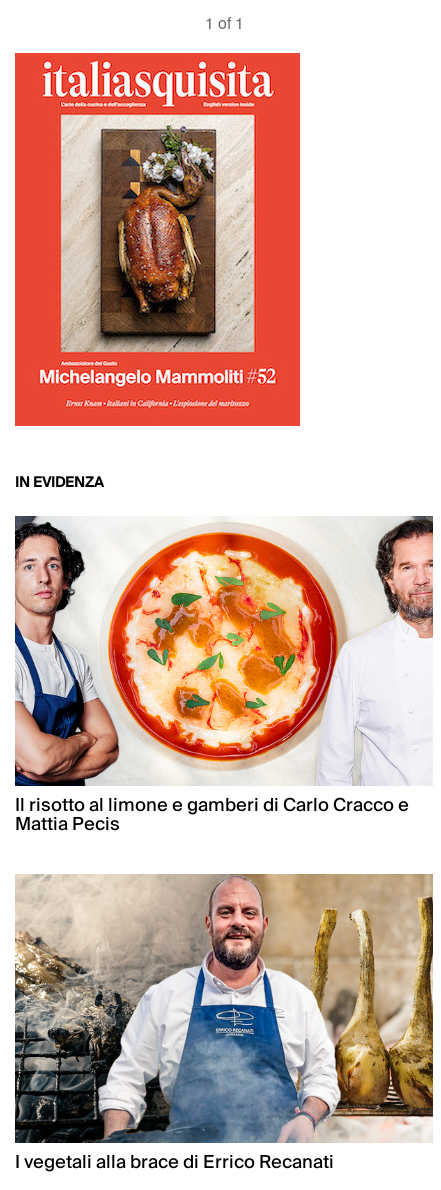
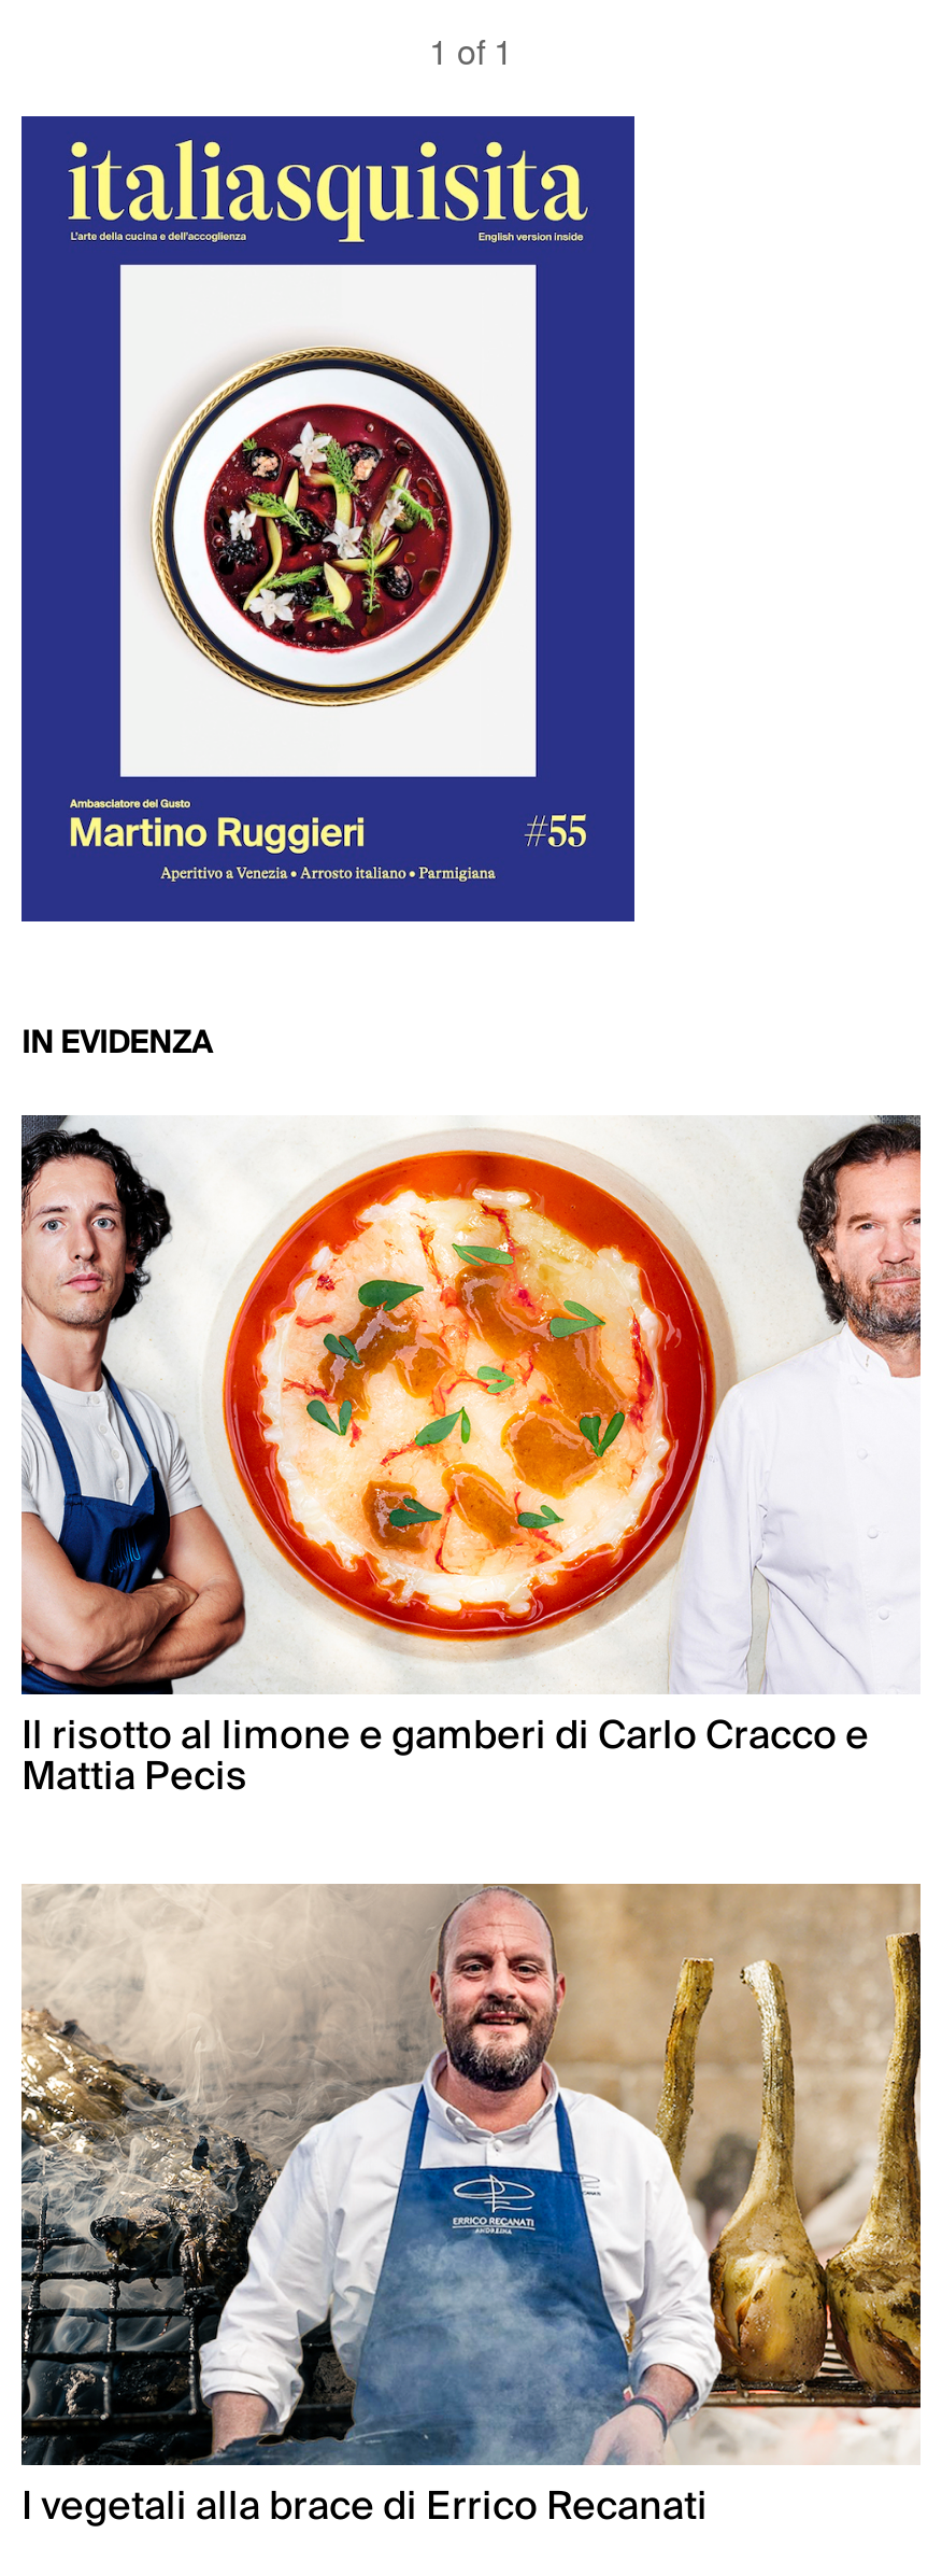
- [image]
+ [image]
